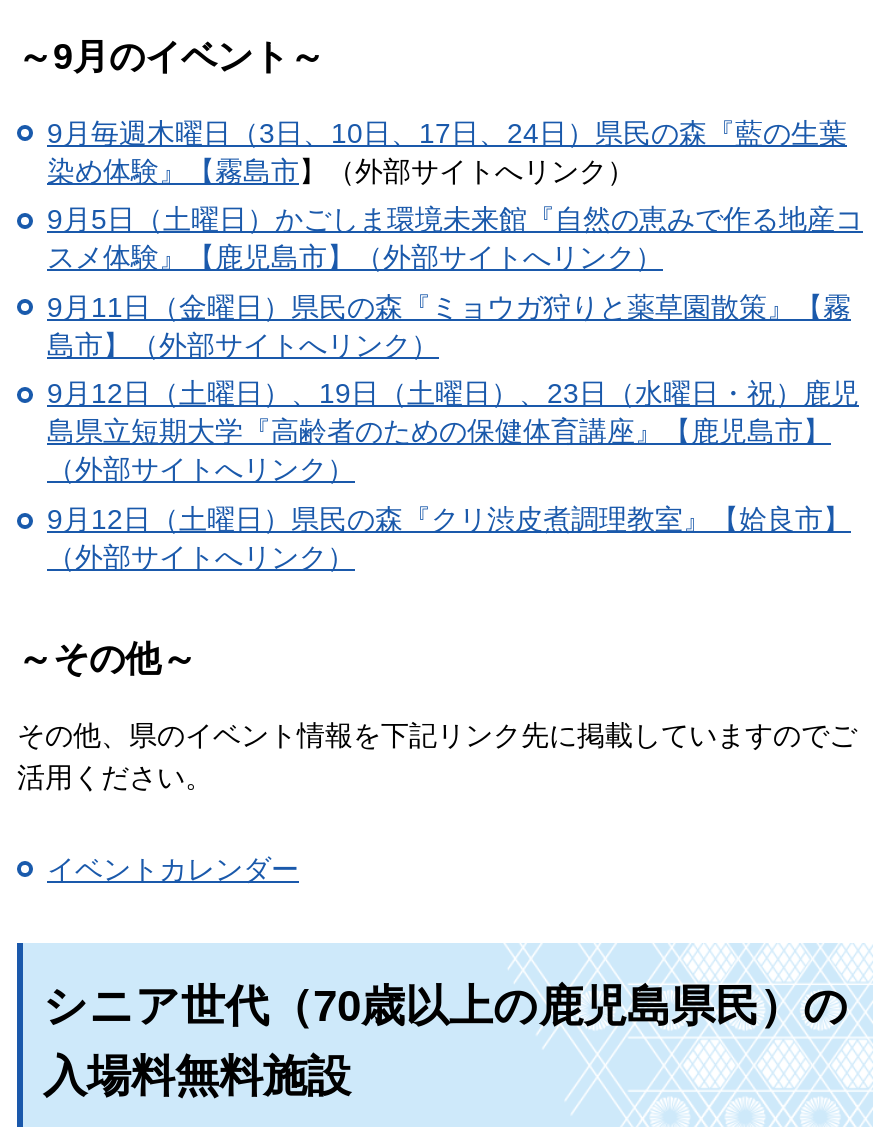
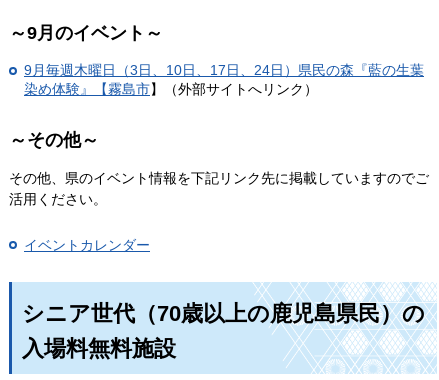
- 9月5日（土曜日）かごしま環境未来館『自然の恵みで作る地産コ
- スメ体験』【鹿児島市】（外部サイトへリンク）
- 9月11日（金曜日）県民の森『ミョウガ狩りと薬草園散策』【霧
- 島市】（外部サイトへリンク）
- 9月12日（土曜日）、19日（土曜日）、23日（水曜日・祝）鹿児
- 島県立短期大学『高齢者のための保健体育講座』【鹿児島市】
- （外部サイトへリンク）
- 9月12日（土曜日）県民の森『クリ渋皮煮調理教室』【姶良市】
- （外部サイトへリンク）
